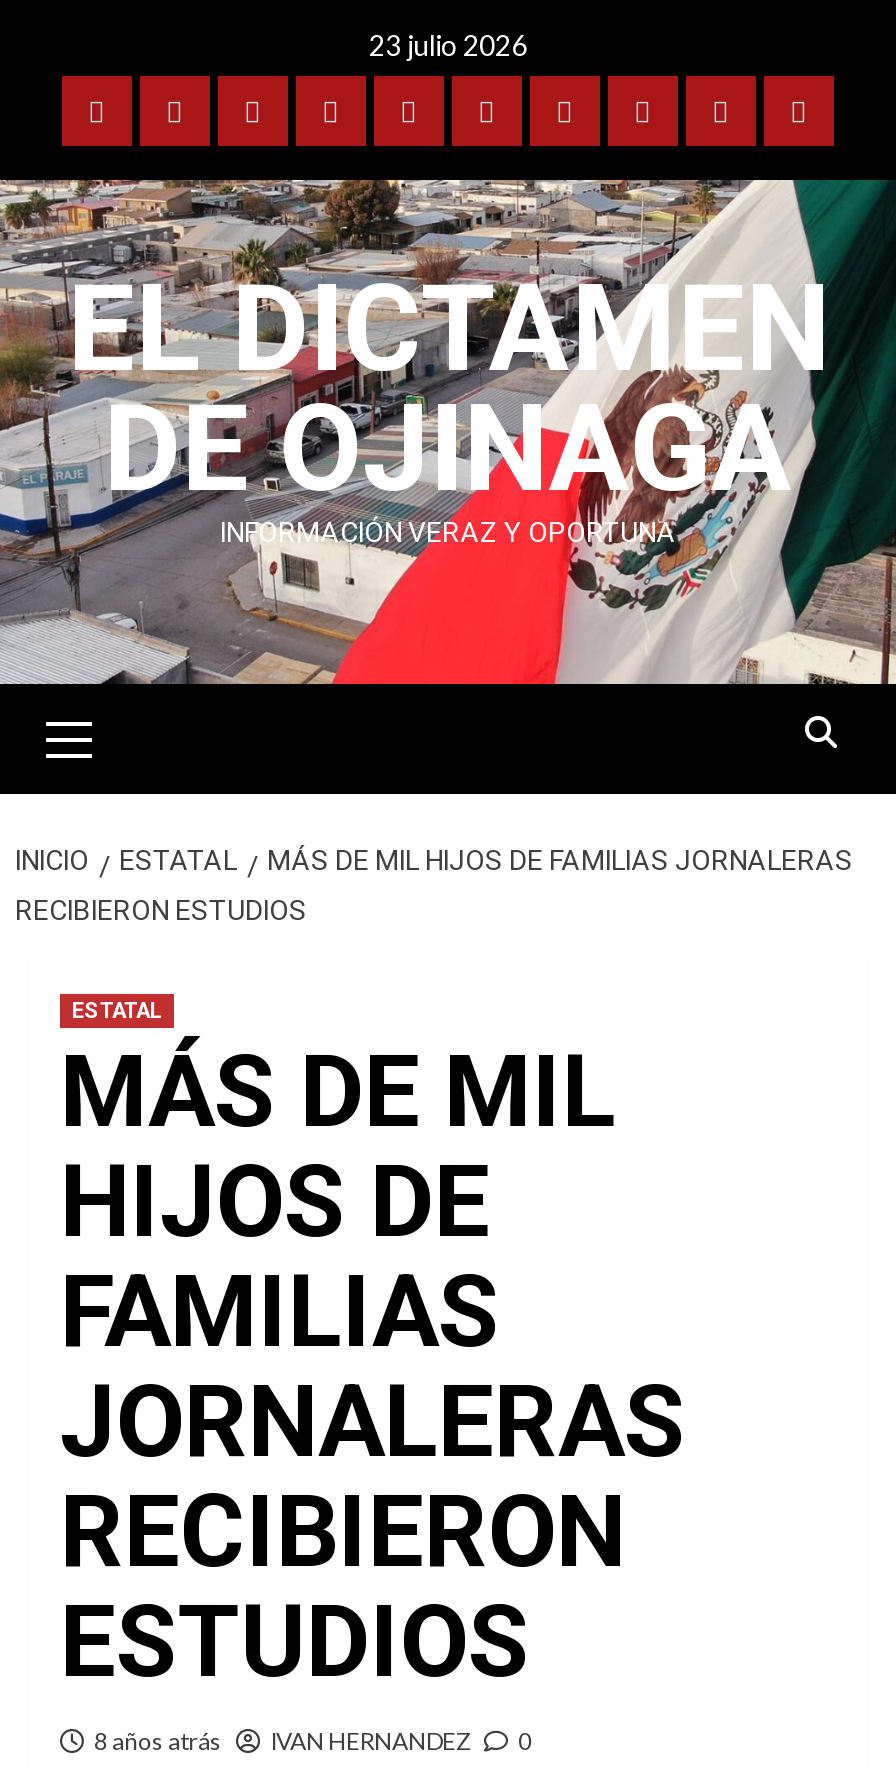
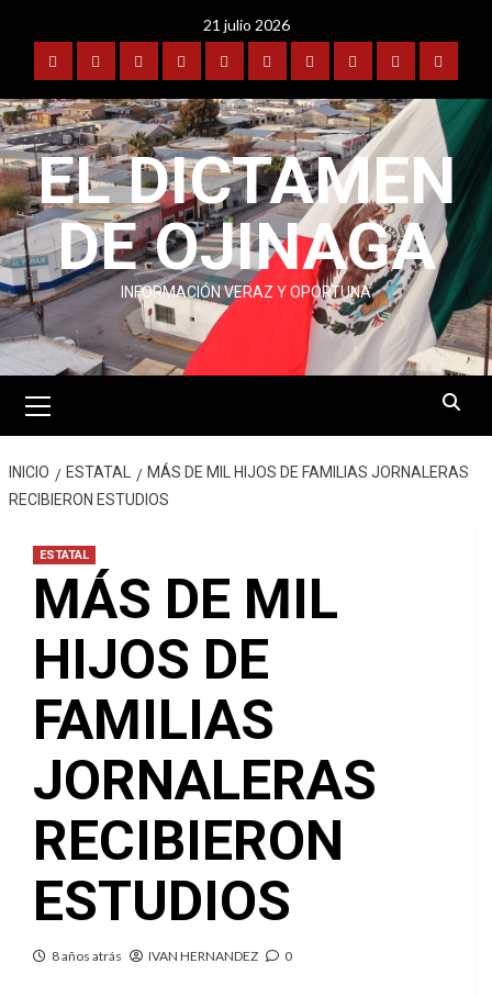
- 23 julio 2026
+ 21 julio 2026
